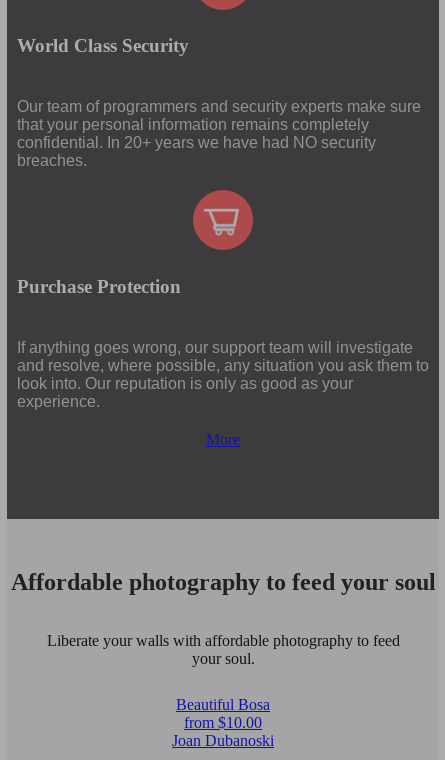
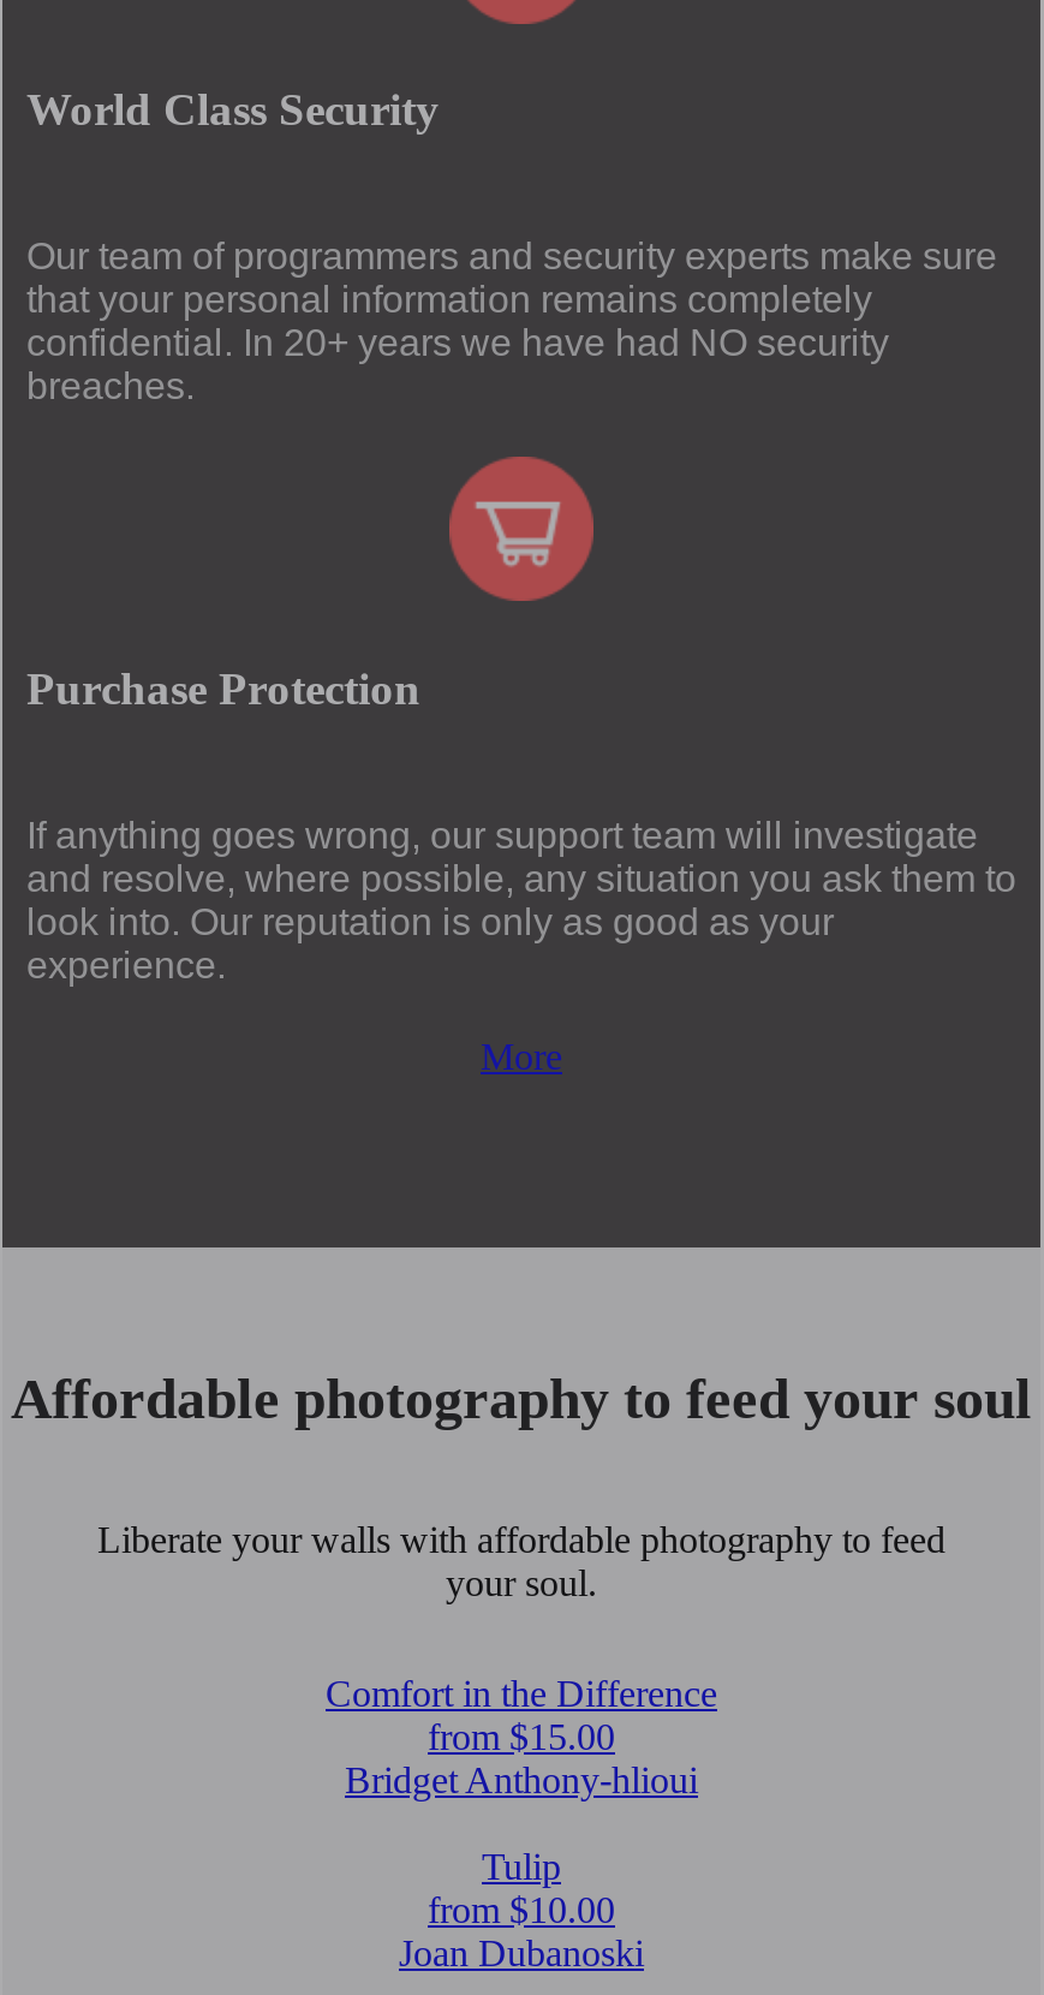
- Beautiful Bosa
+ Comfort in the Difference
+ from $15.00
+ Bridget Anthony-hlioui
+ Tulip
